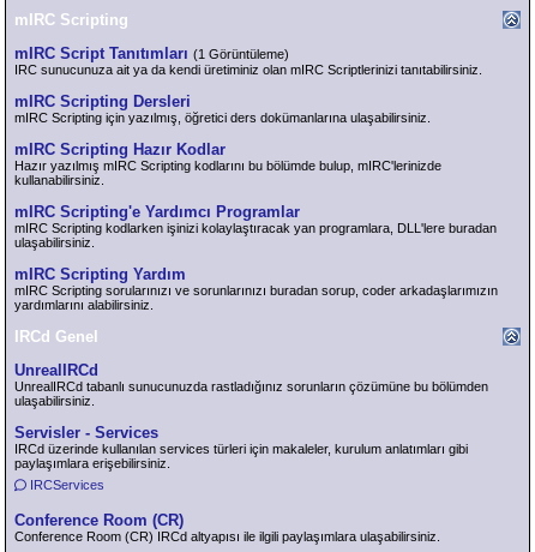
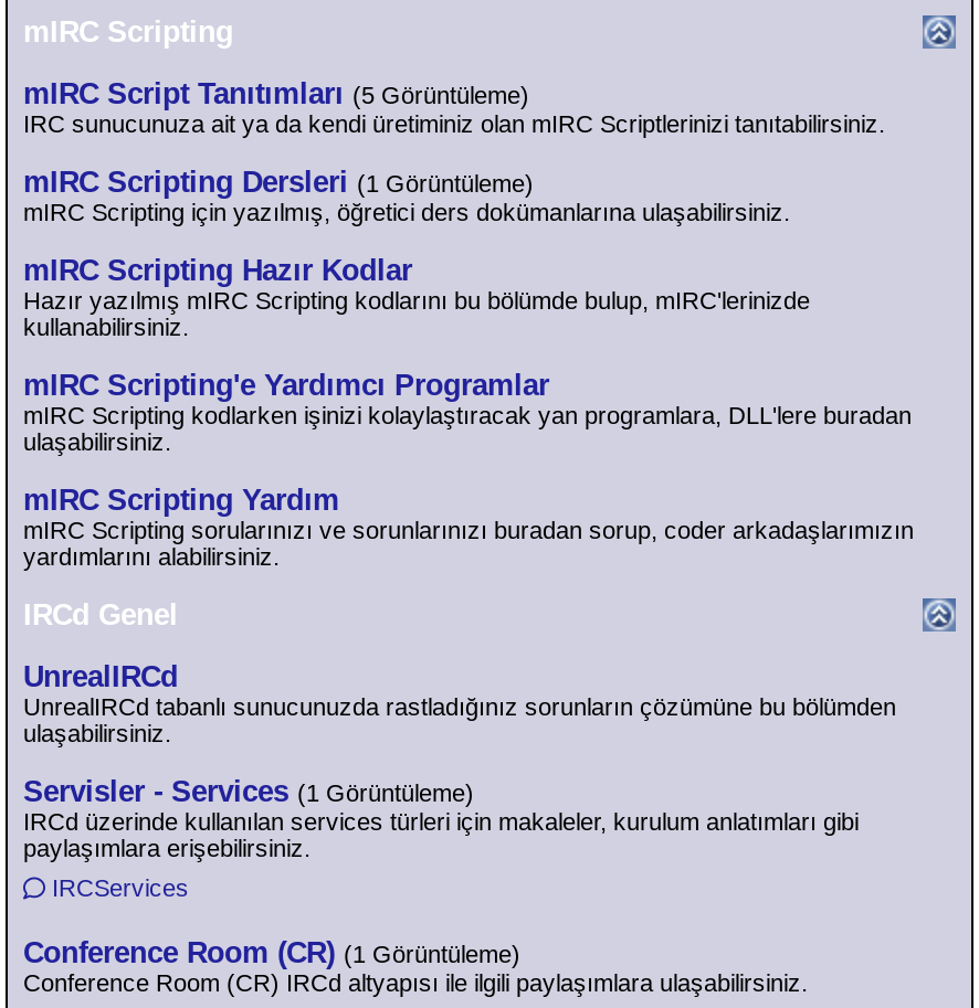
- mIRC Script Tanıtımları (1 Görüntüleme)
+ mIRC Script Tanıtımları (5 Görüntüleme)

- mIRC Scripting Dersleri
+ mIRC Scripting Dersleri (1 Görüntüleme)

- Servisler - Services
+ Servisler - Services (1 Görüntüleme)

- Conference Room (CR)
+ Conference Room (CR) (1 Görüntüleme)
